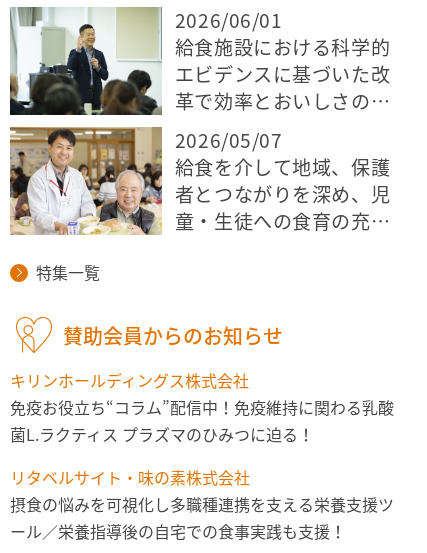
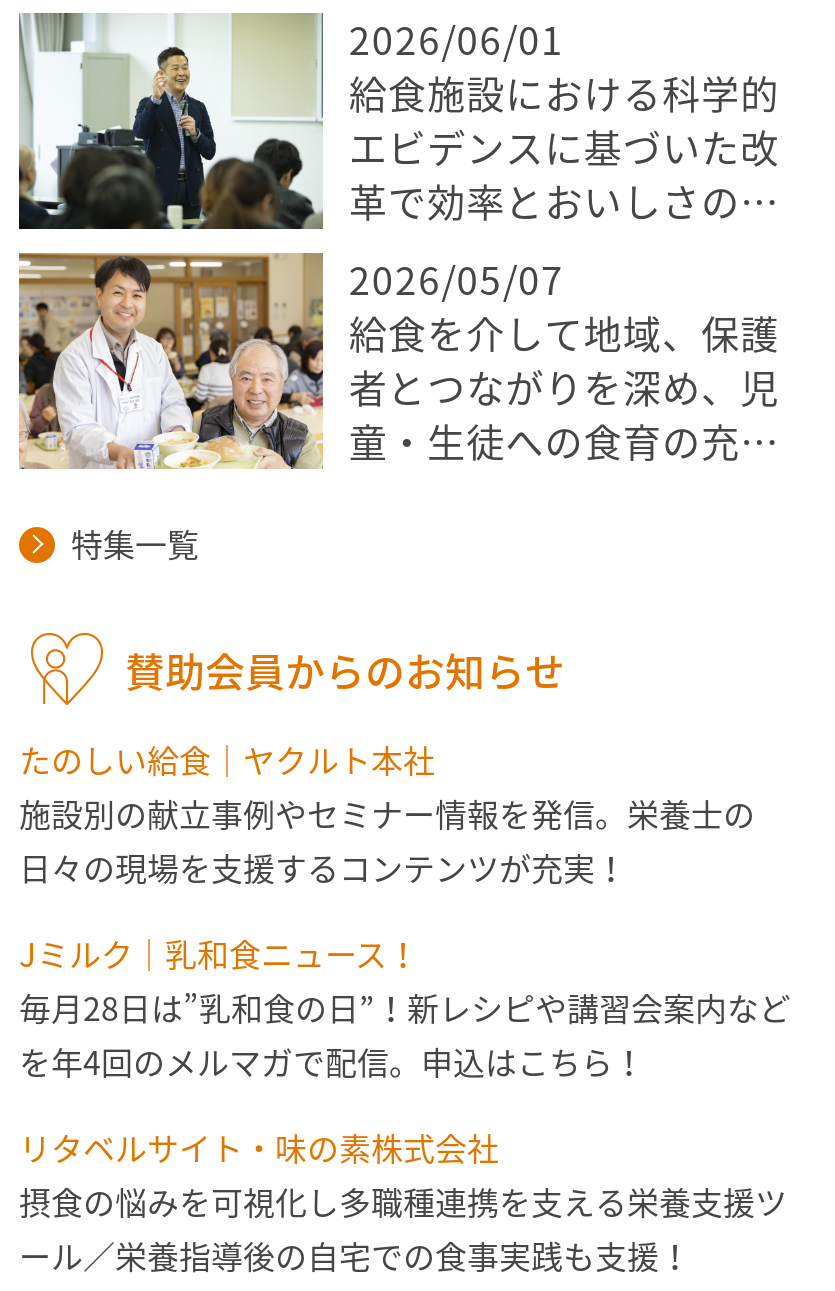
- キリンホールディングス株式会社
- 免疫お役立ち“コラム”配信中！免疫維持に関わる乳酸
- 菌L.ラクティス プラズマのひみつに迫る！
+ たのしい給食｜ヤクルト本社
+ 施設別の献立事例やセミナー情報を発信。栄養士の
+ 日々の現場を支援するコンテンツが充実！
+ Jミルク｜乳和食ニュース！
+ 毎月28日は”乳和食の日”！新レシピや講習会案内など
+ を年4回のメルマガで配信。申込はこちら！
